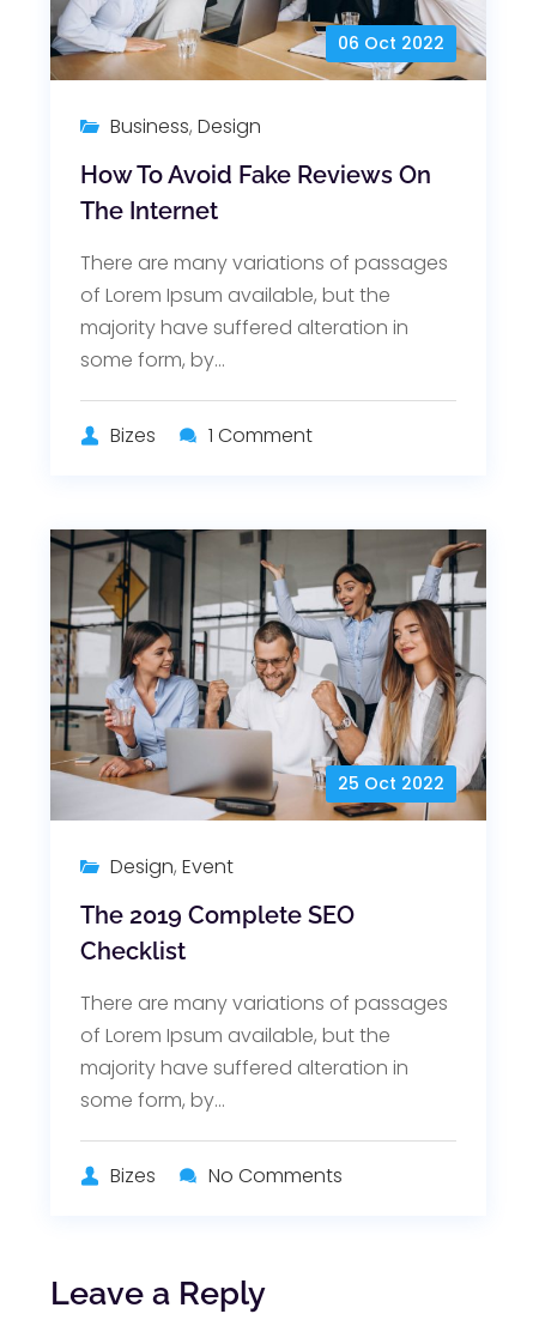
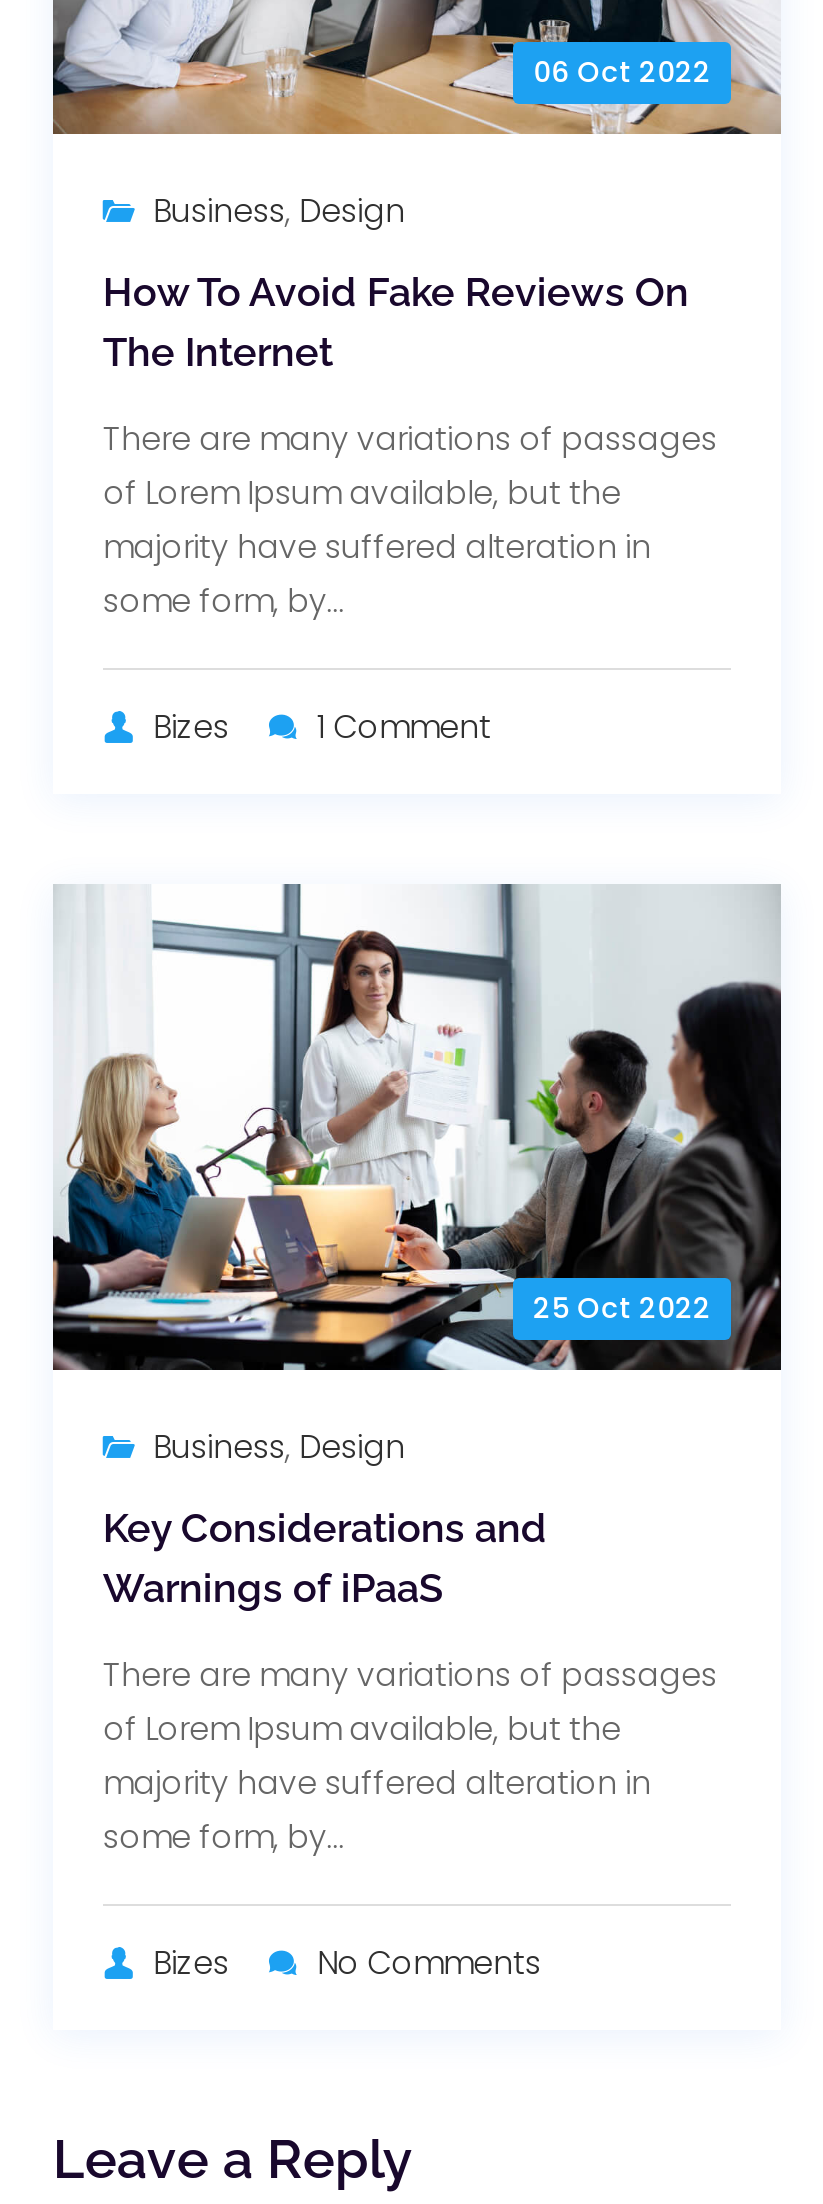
- [image]
- Design, Event
+ [image]
+ Business, Design

- The 2019 Complete SEO
- Checklist
+ Key Considerations and
+ Warnings of iPaaS
